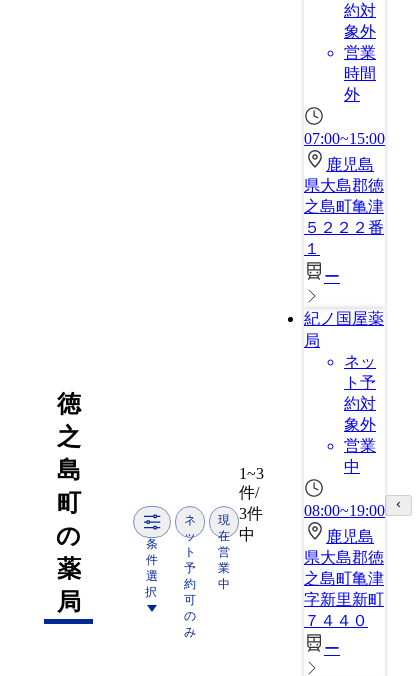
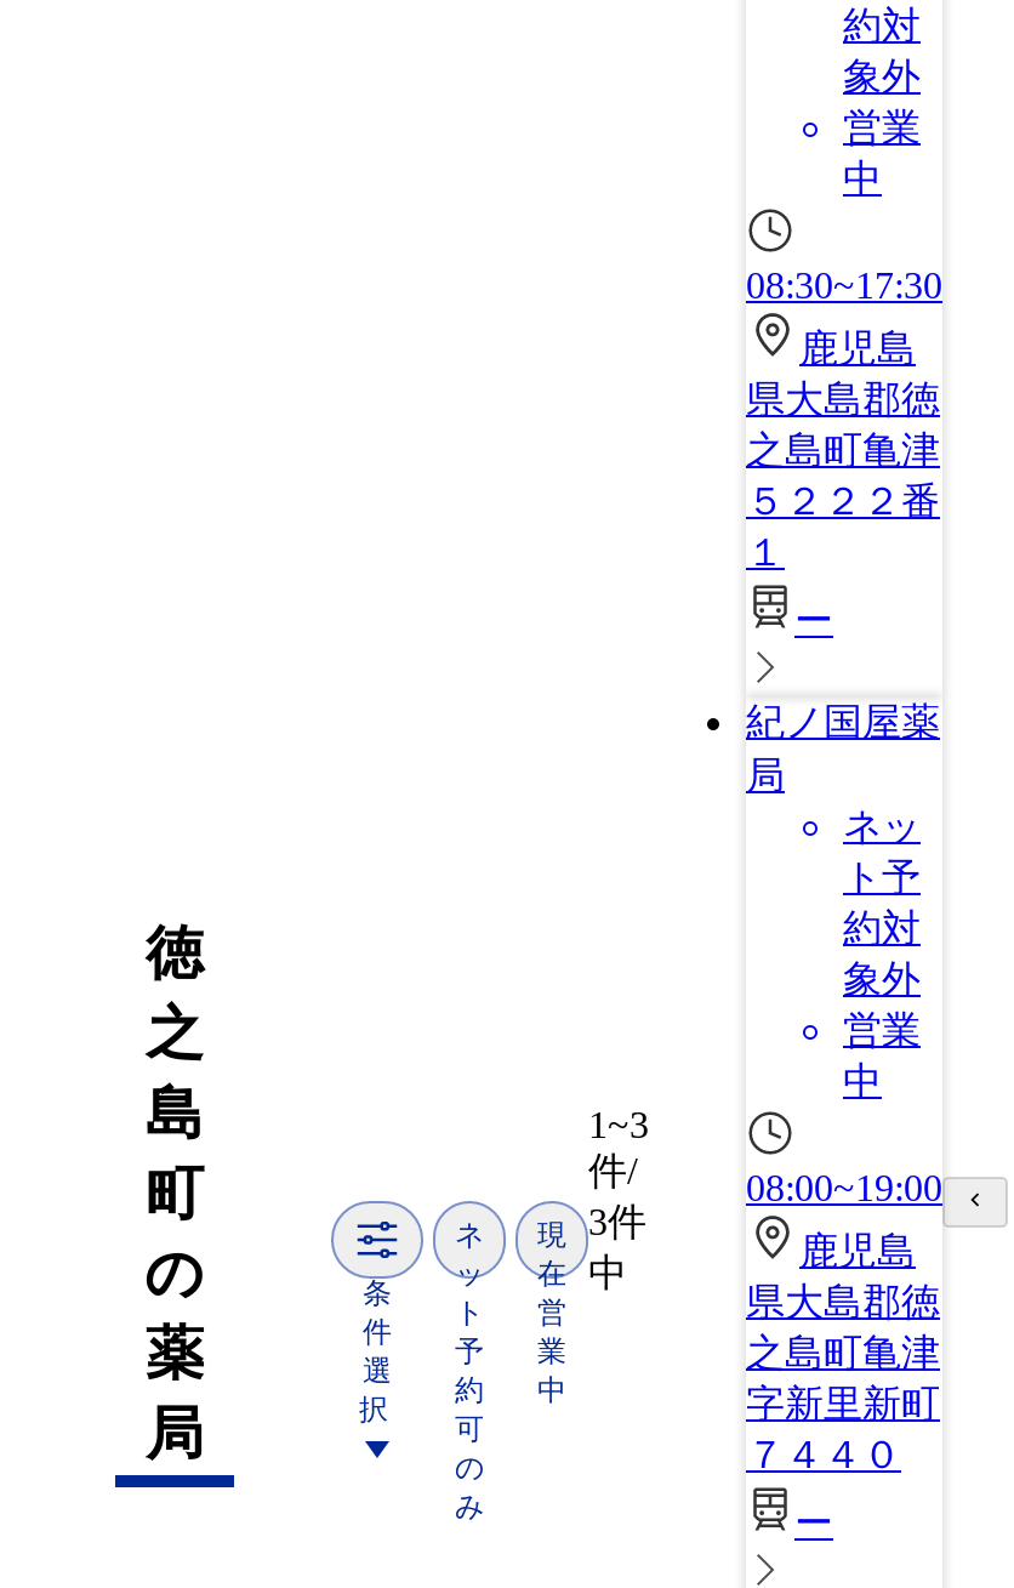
- 時間
- 外
+ 中

- 07:00~15:00
+ 08:30~17:30
